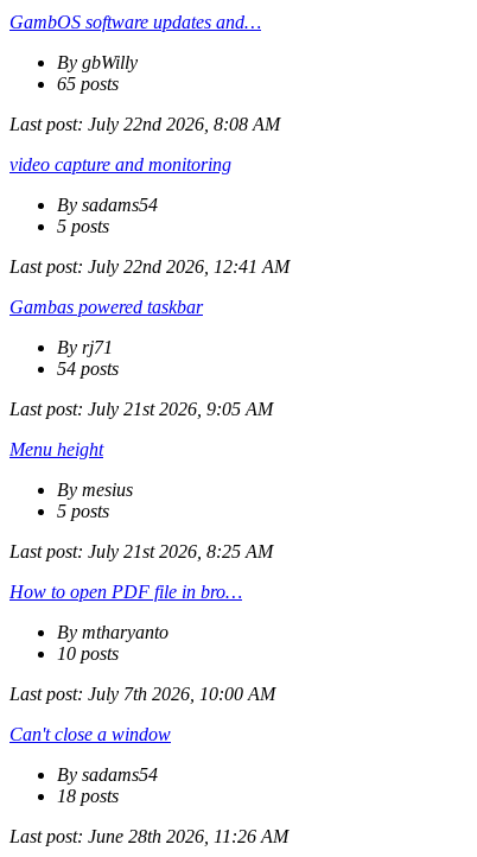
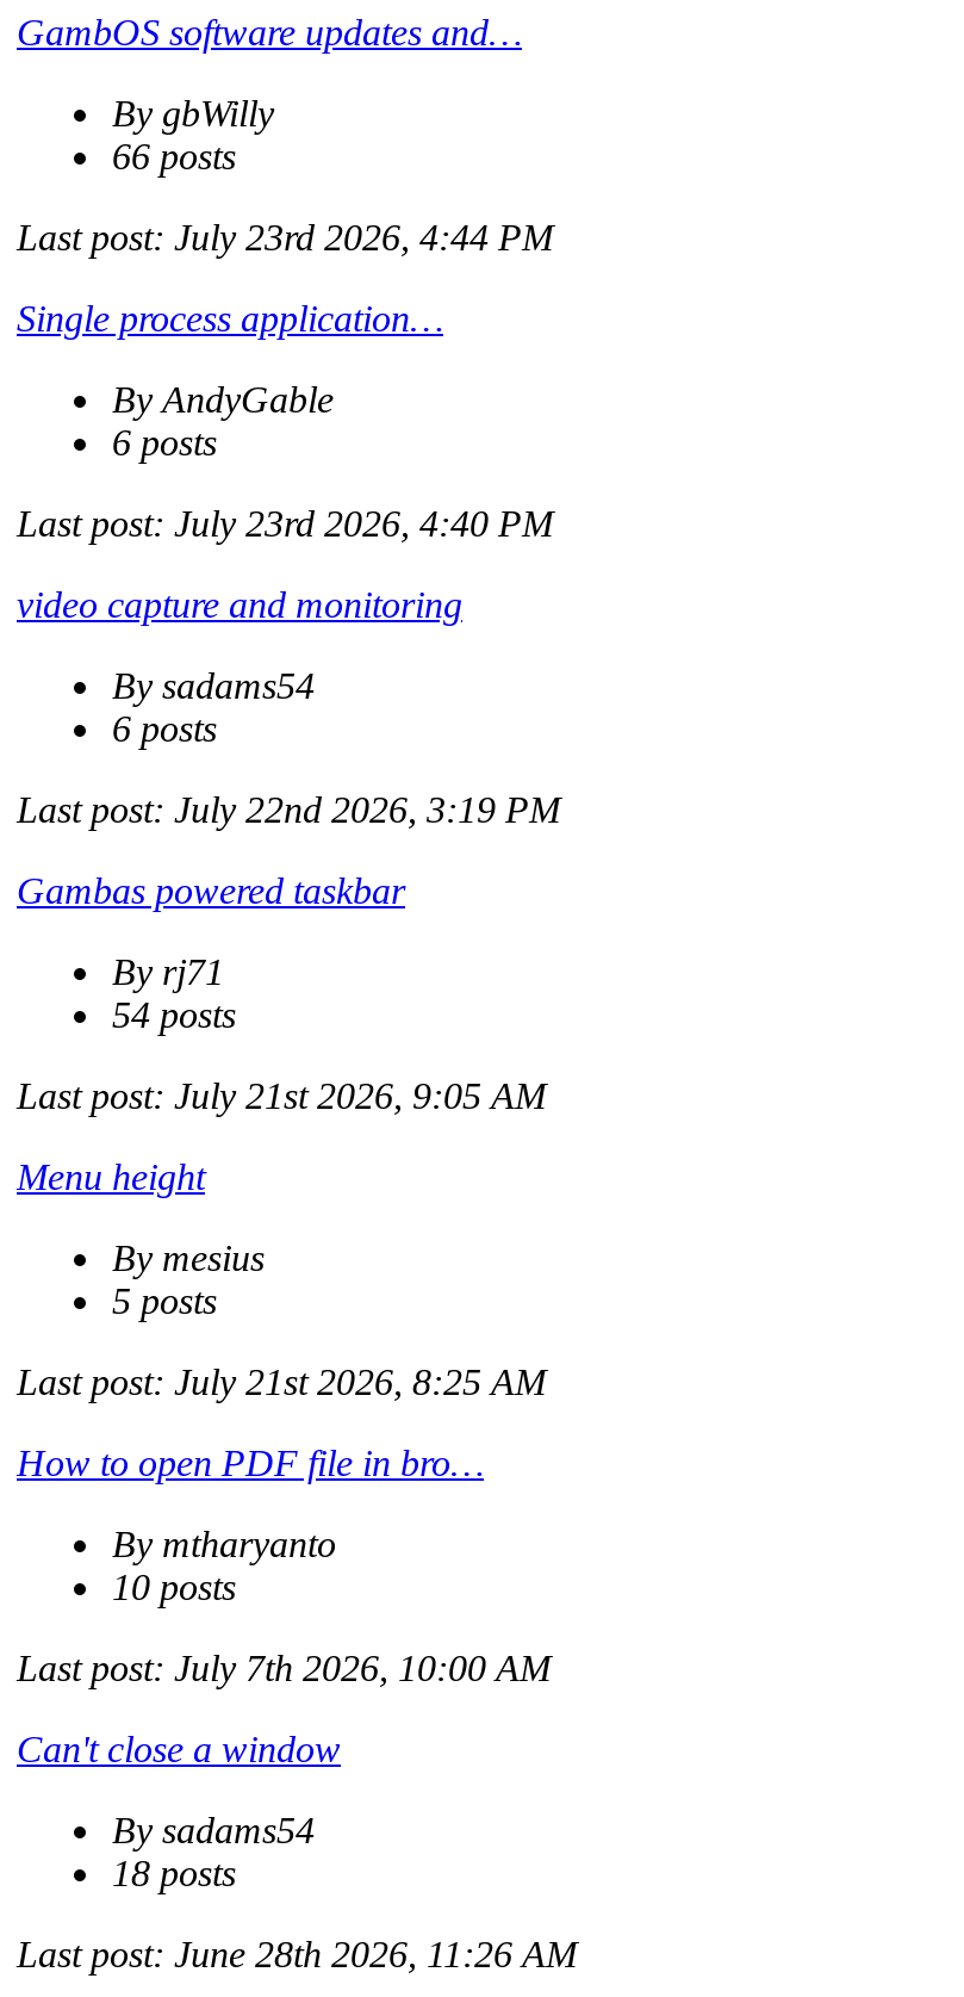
- 65 posts
- Last post: July 22nd 2026, 8:08 AM
+ 66 posts
+ Last post: July 23rd 2026, 4:44 PM
+ Single process application…
+ By AndyGable
+ 6 posts
+ Last post: July 23rd 2026, 4:40 PM

- 5 posts
+ 6 posts

- Last post: July 22nd 2026, 12:41 AM
+ Last post: July 22nd 2026, 3:19 PM
